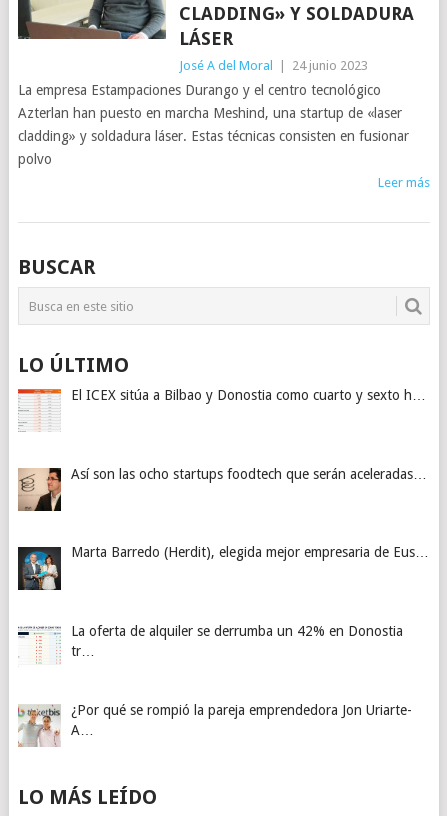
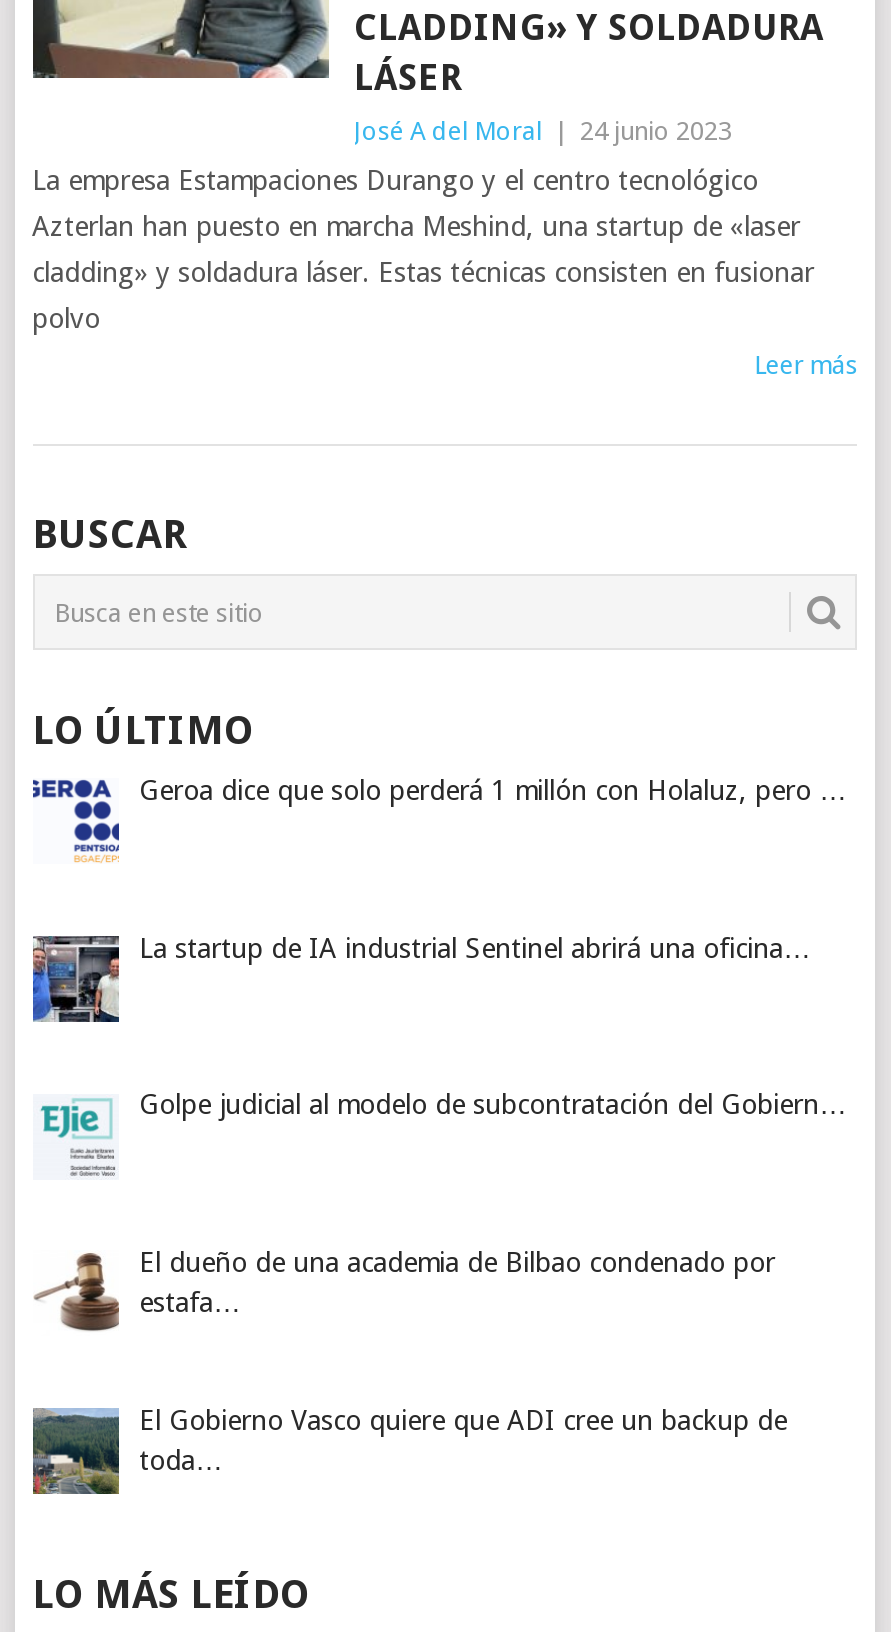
- [image]
- El ICEX sitúa a Bilbao y Donostia como cuarto y sexto h…
+ [image]
+ Geroa dice que solo perderá 1 millón con Holaluz, pero …

- [image]
- Así son las ocho startups foodtech que serán aceleradas…
+ [image]
+ La startup de IA industrial Sentinel abrirá una oficina…

- [image]
- Marta Barredo (Herdit), elegida mejor empresaria de Eus…
+ [image]
+ Golpe judicial al modelo de subcontratación del Gobiern…

- [image]
- La oferta de alquiler se derrumba un 42% en Donostia
- tr…
+ [image]
+ El dueño de una academia de Bilbao condenado por
+ estafa…

- [image]
- ¿Por qué se rompió la pareja emprendedora Jon Uriarte-
- A…
+ [image]
+ El Gobierno Vasco quiere que ADI cree un backup de
+ toda…
